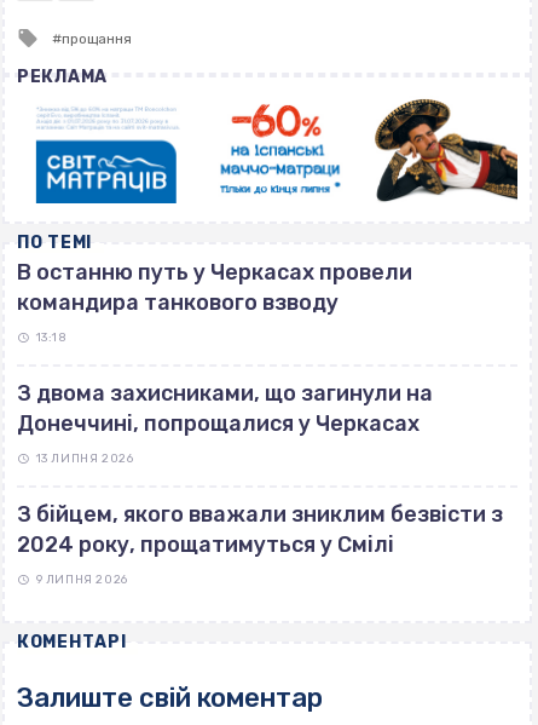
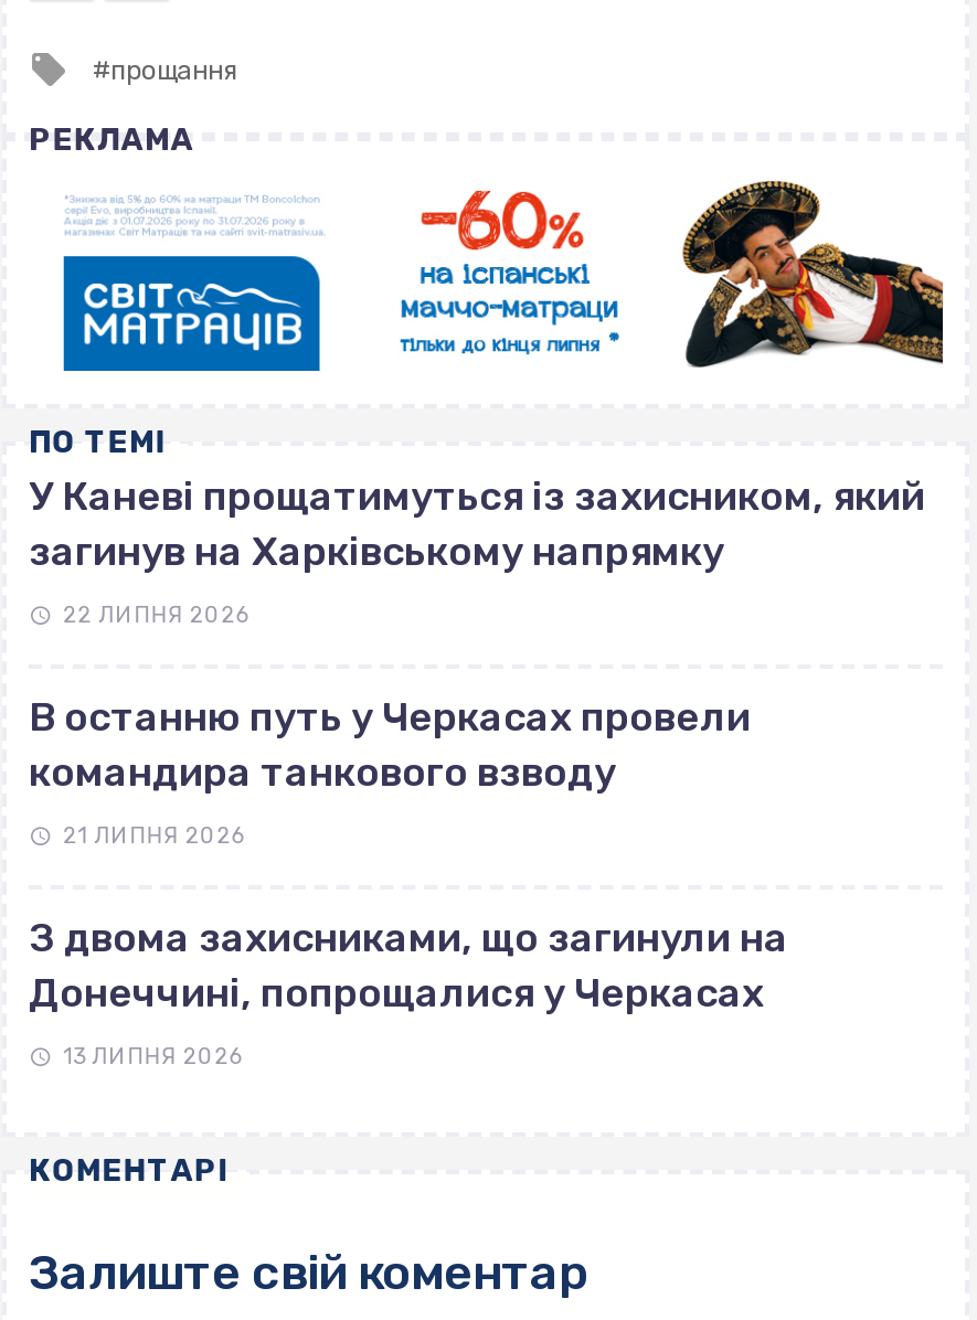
+ У Каневі прощатимуться із захисником, який
+ загинув на Харківському напрямку
+ 22 ЛИПНЯ 2026

moved down: В останню путь у Черкасах провели | командира танкового взводу

- 13:18
+ 21 ЛИПНЯ 2026

moved down: З двома захисниками, що загинули на | Донеччині, попрощалися у Черкасах

- З бійцем, якого вважали зниклим безвісти з
- 2024 року, прощатимуться у Смілі
- 9 ЛИПНЯ 2026
